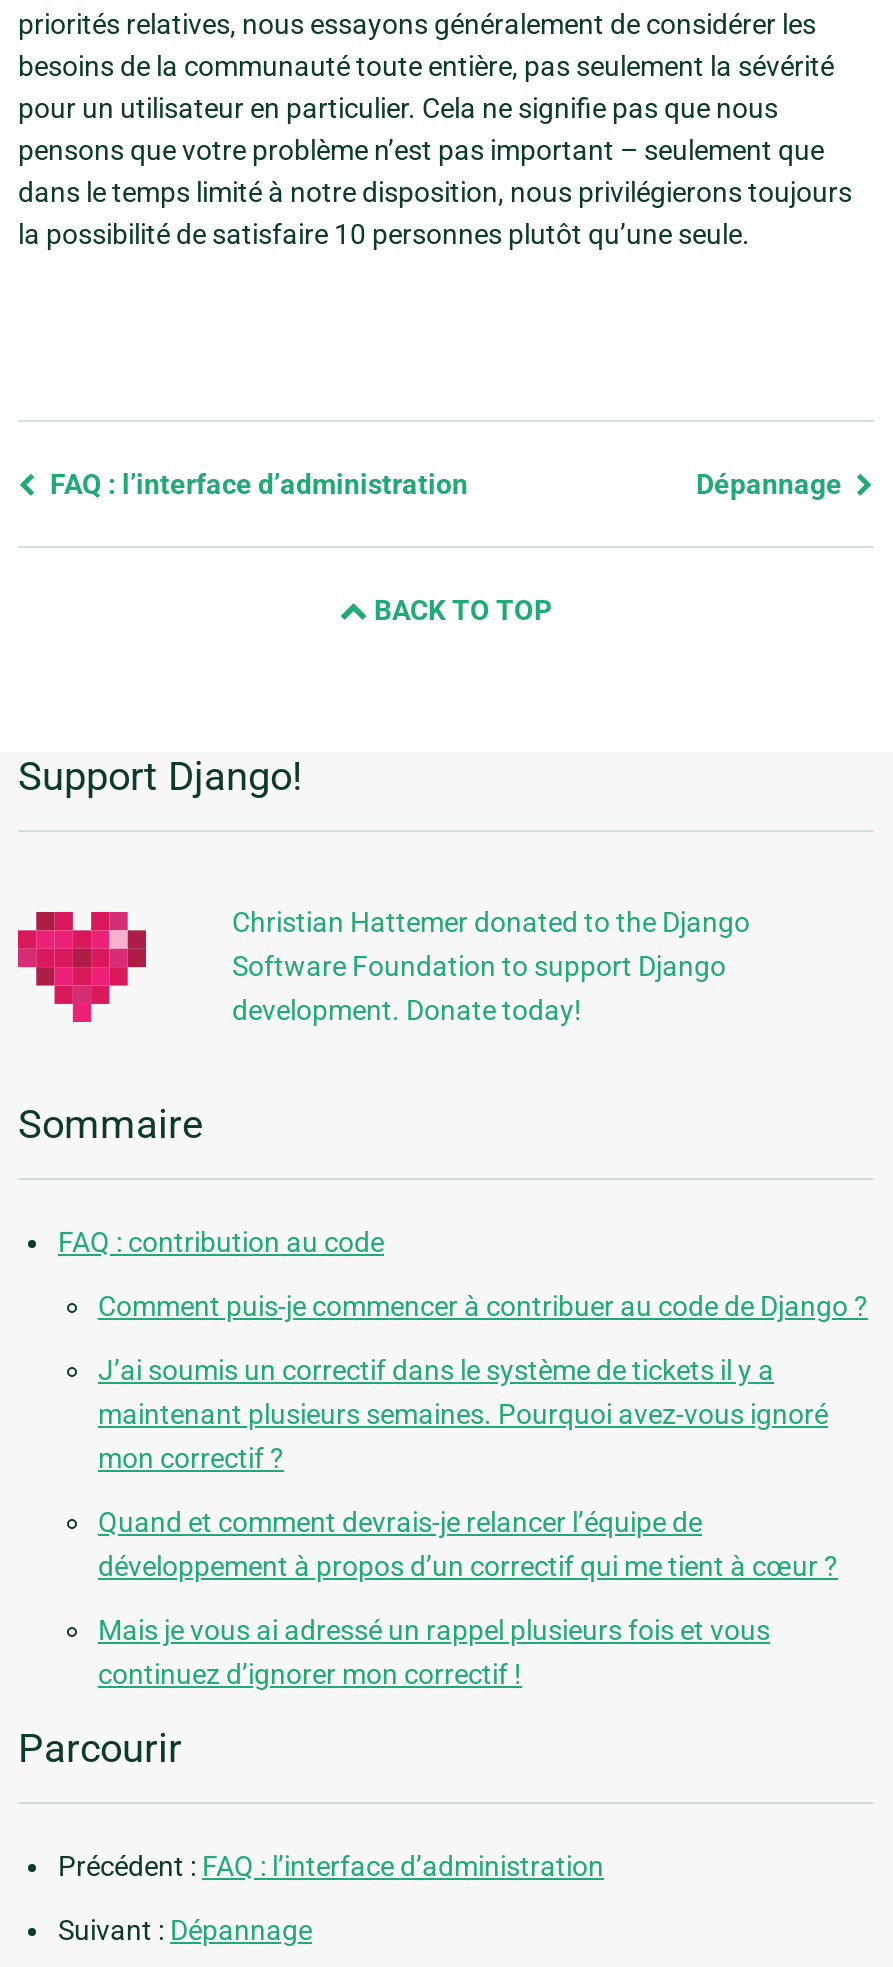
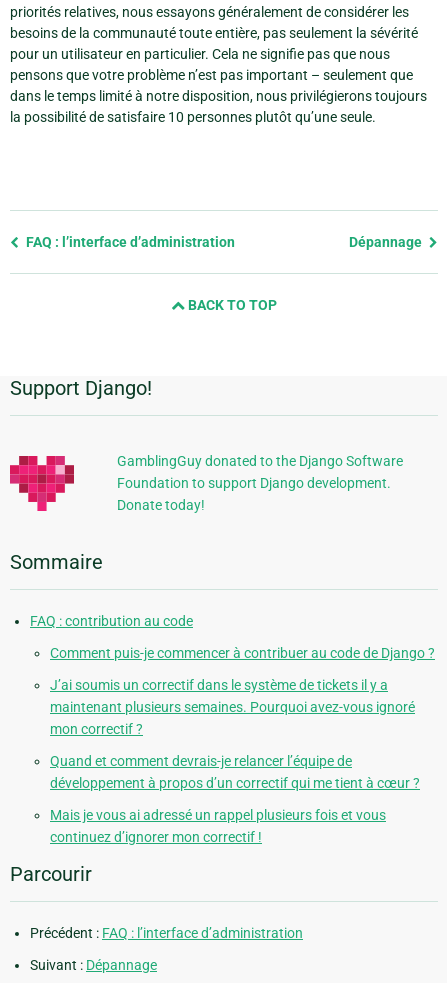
- Christian Hattemer donated to the Django
- Software Foundation to support Django
- development. Donate today!
+ GamblingGuy donated to the Django Software
+ Foundation to support Django development.
+ Donate today!
